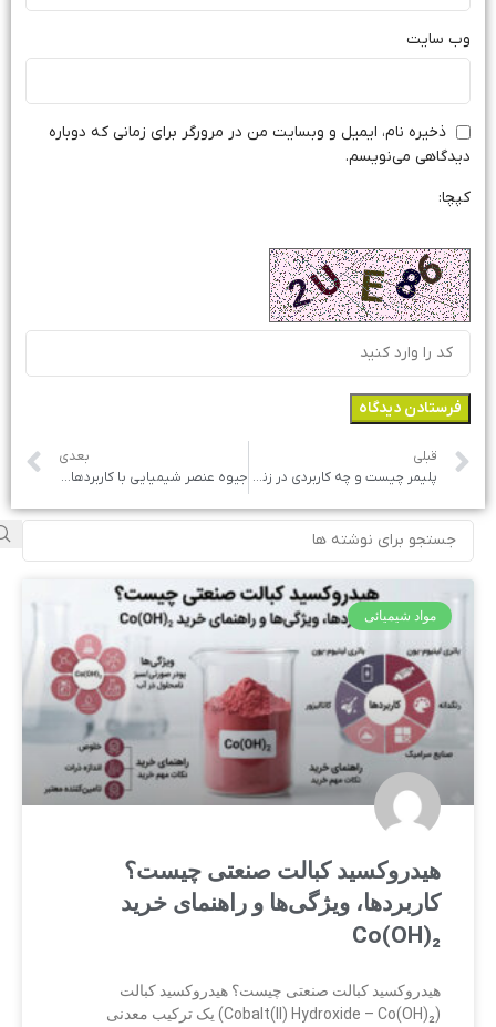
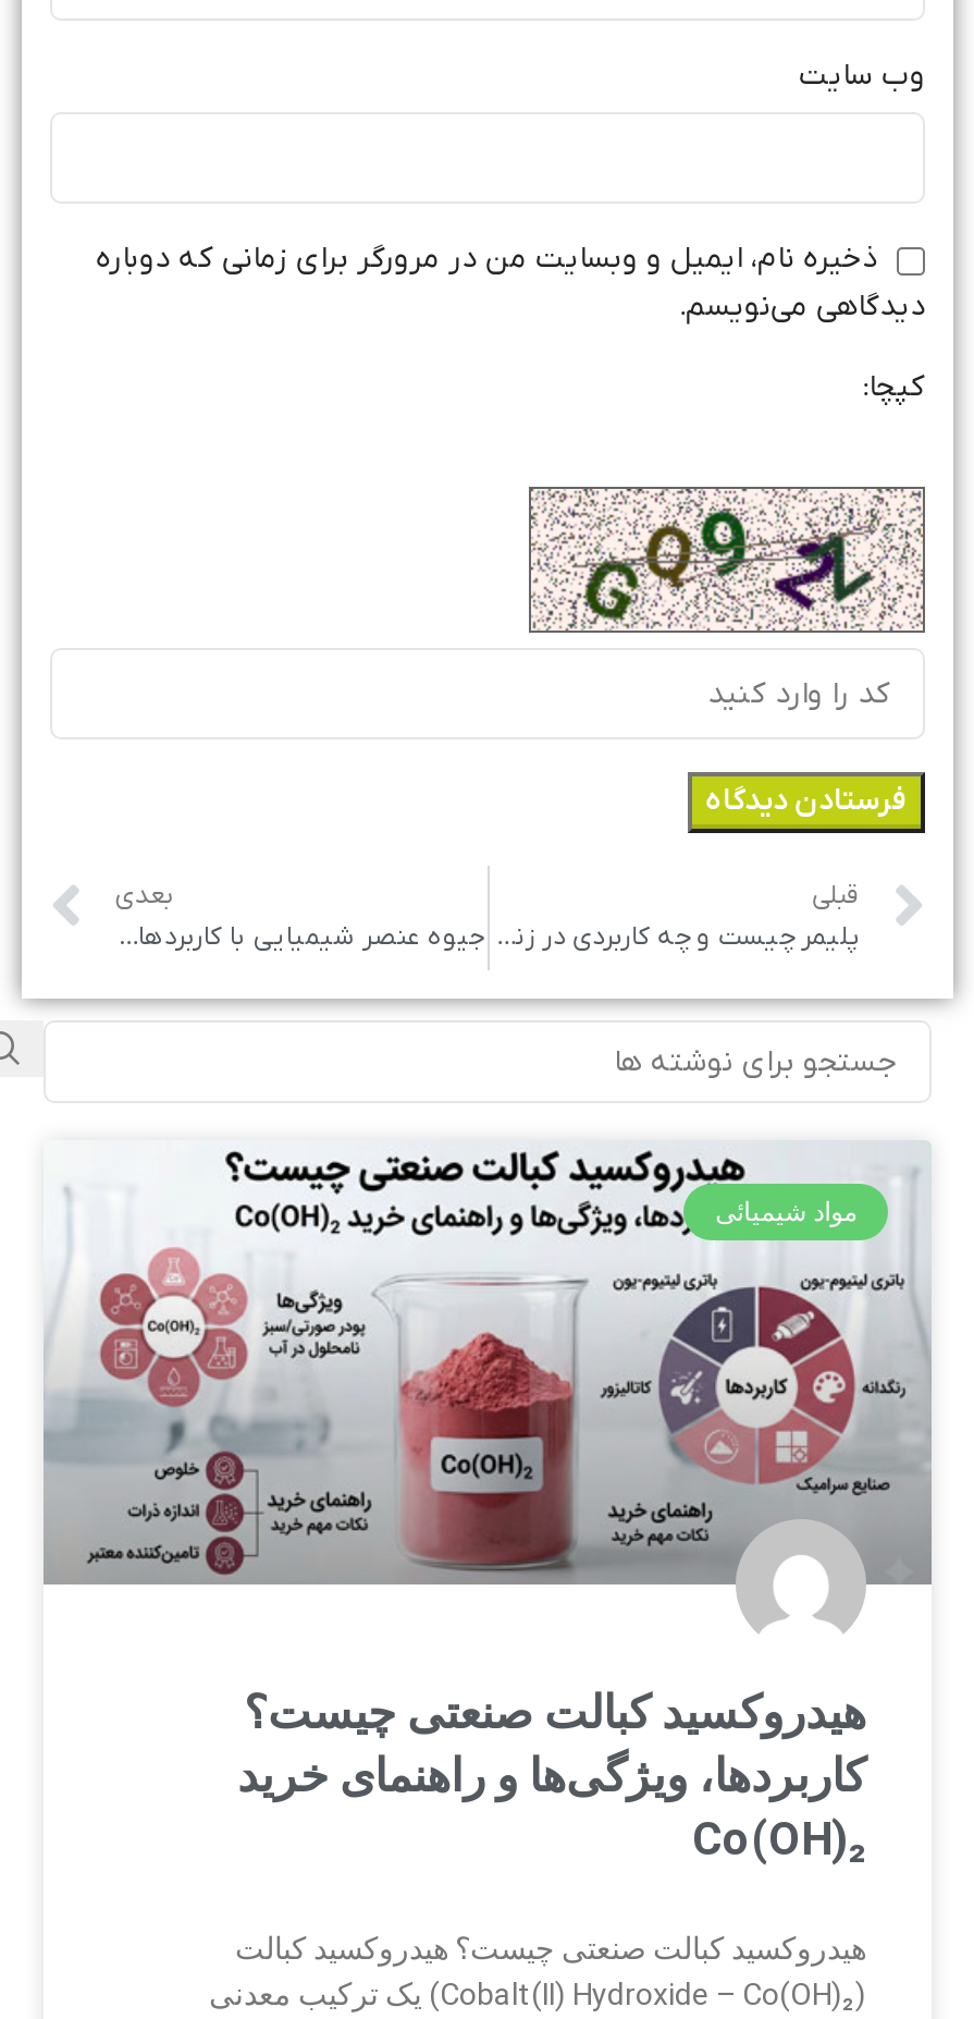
- [image]
+ [image]
